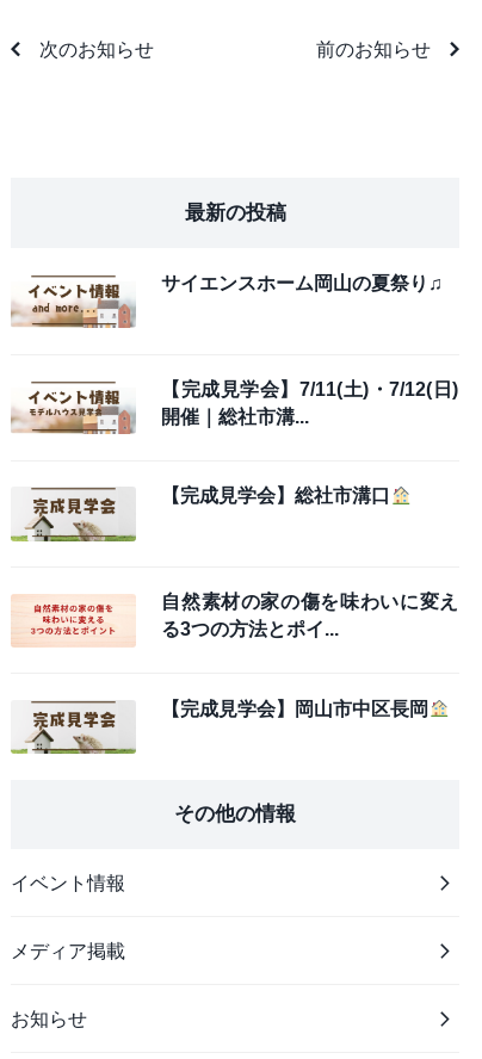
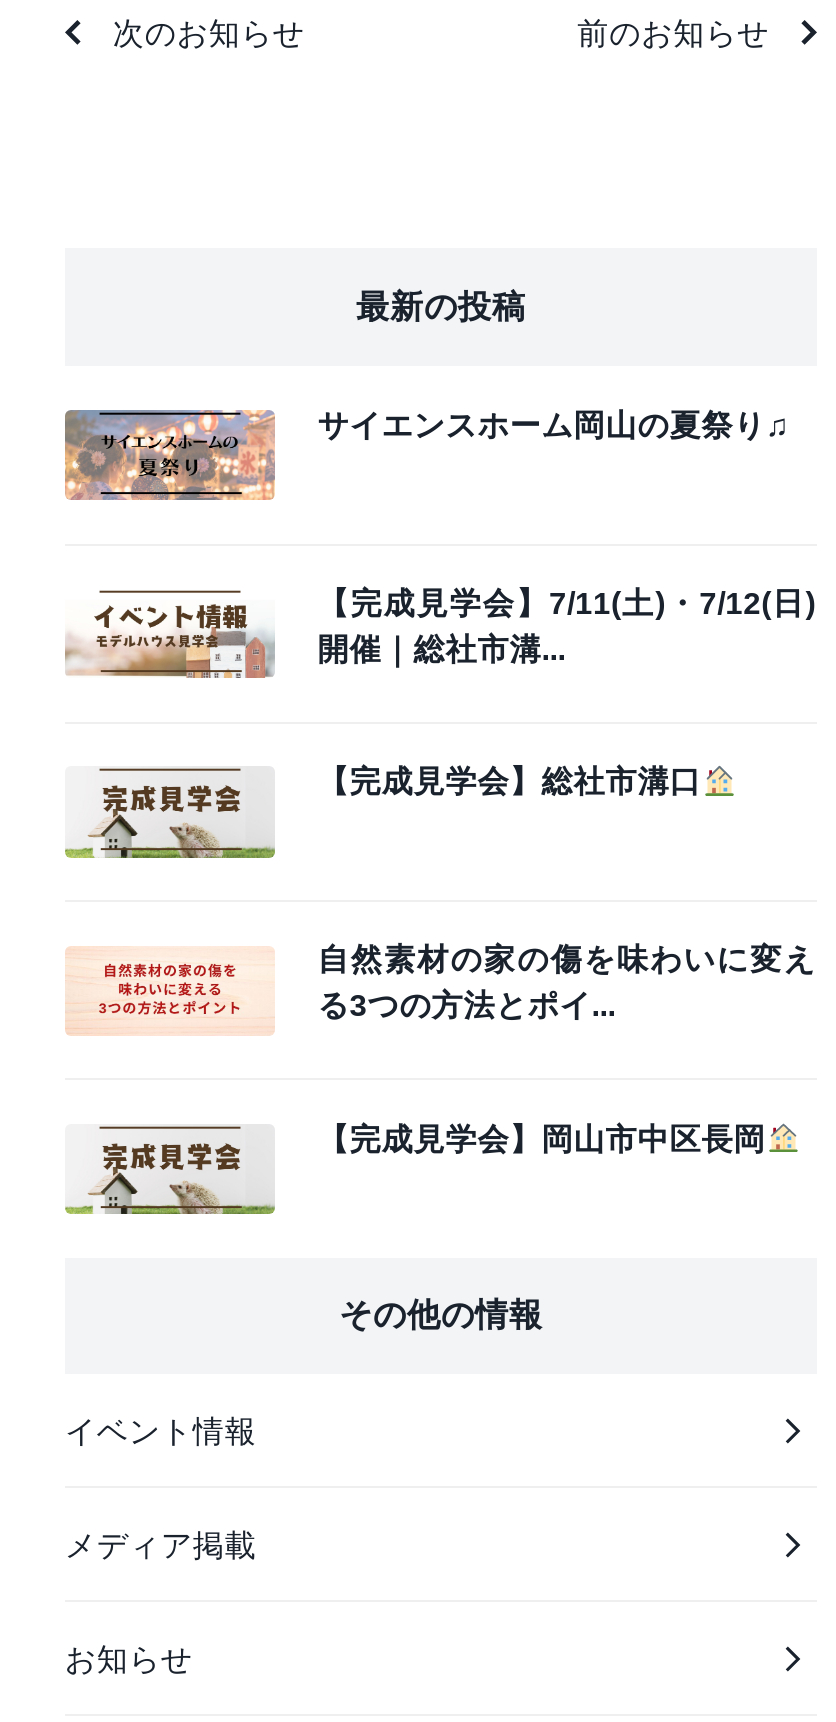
- [image]
+ [image]
